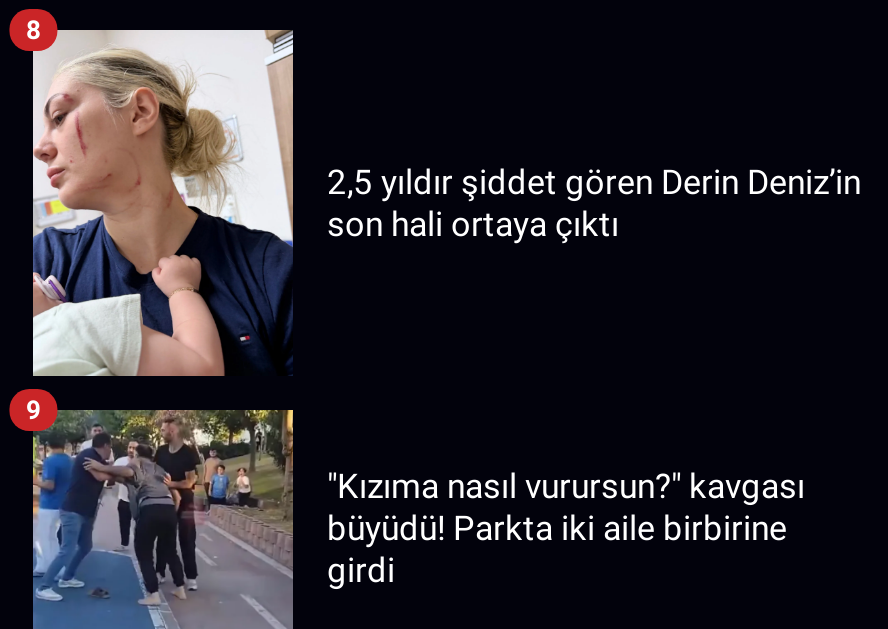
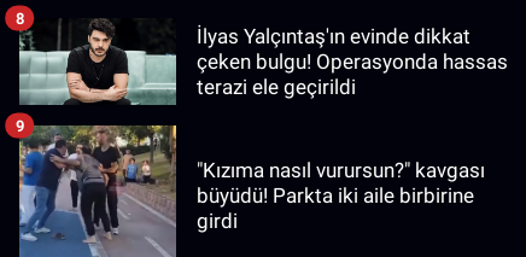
- [image]
- 2,5 yıldır şiddet gören Derin Deniz’in
- son hali ortaya çıktı
+ [image]
+ İlyas Yalçıntaş'ın evinde dikkat
+ çeken bulgu! Operasyonda hassas
+ terazi ele geçirildi
